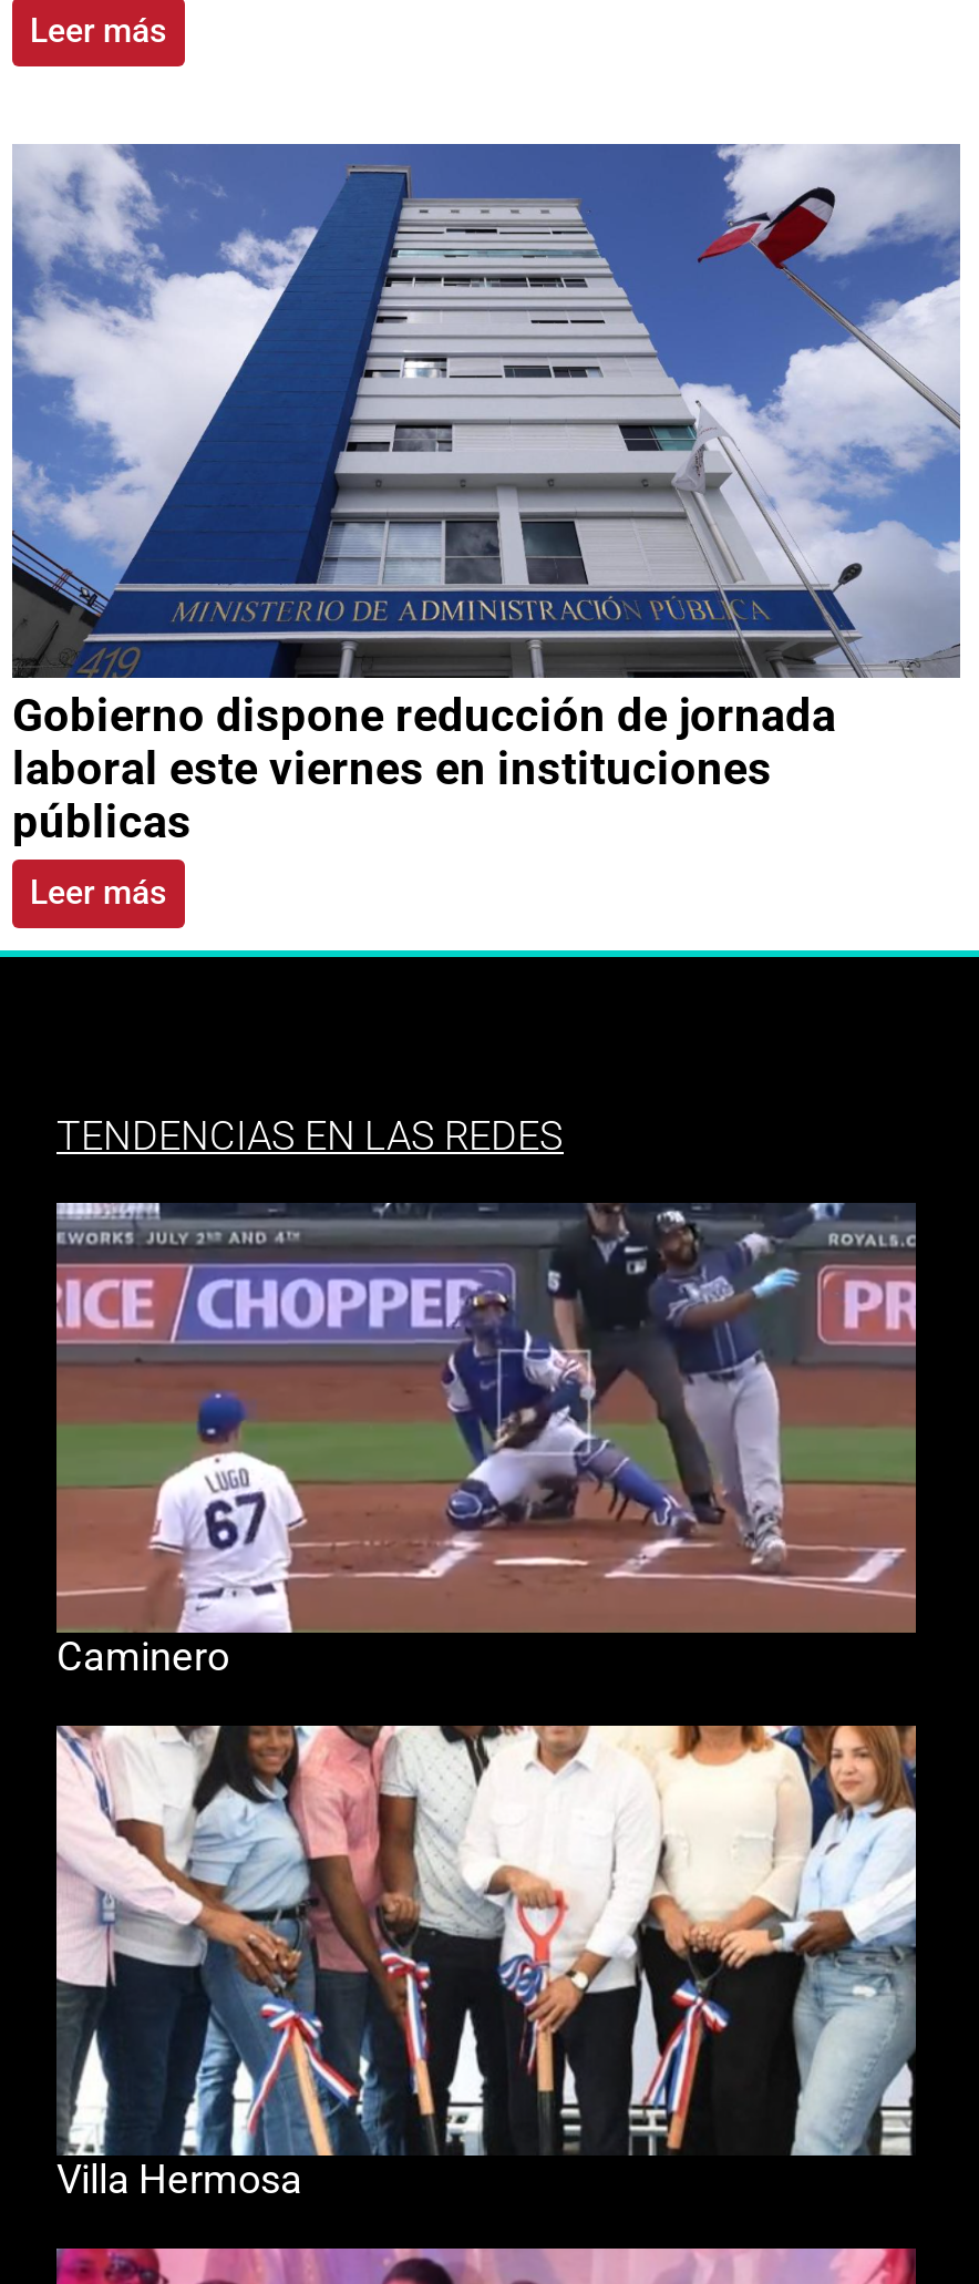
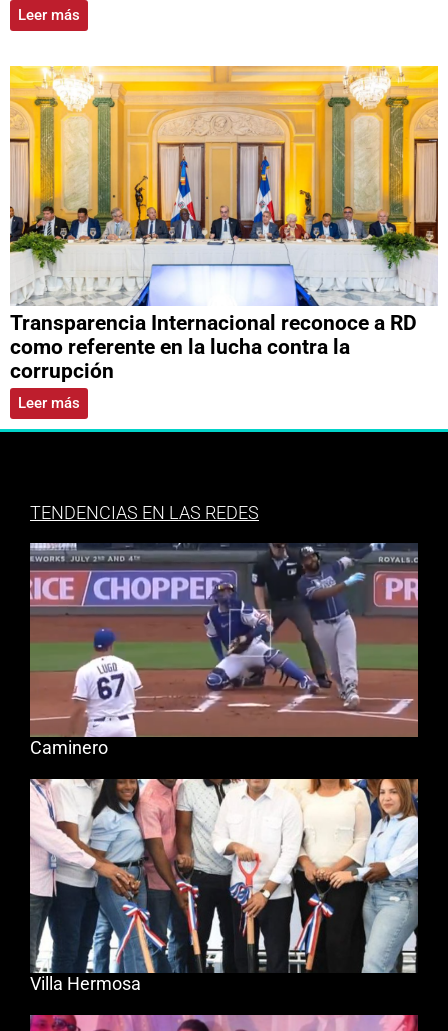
- [image]
- Gobierno dispone reducción de jornada
- laboral este viernes en instituciones
- públicas
+ [image]
+ Transparencia Internacional reconoce a RD
+ como referente en la lucha contra la
+ corrupción
